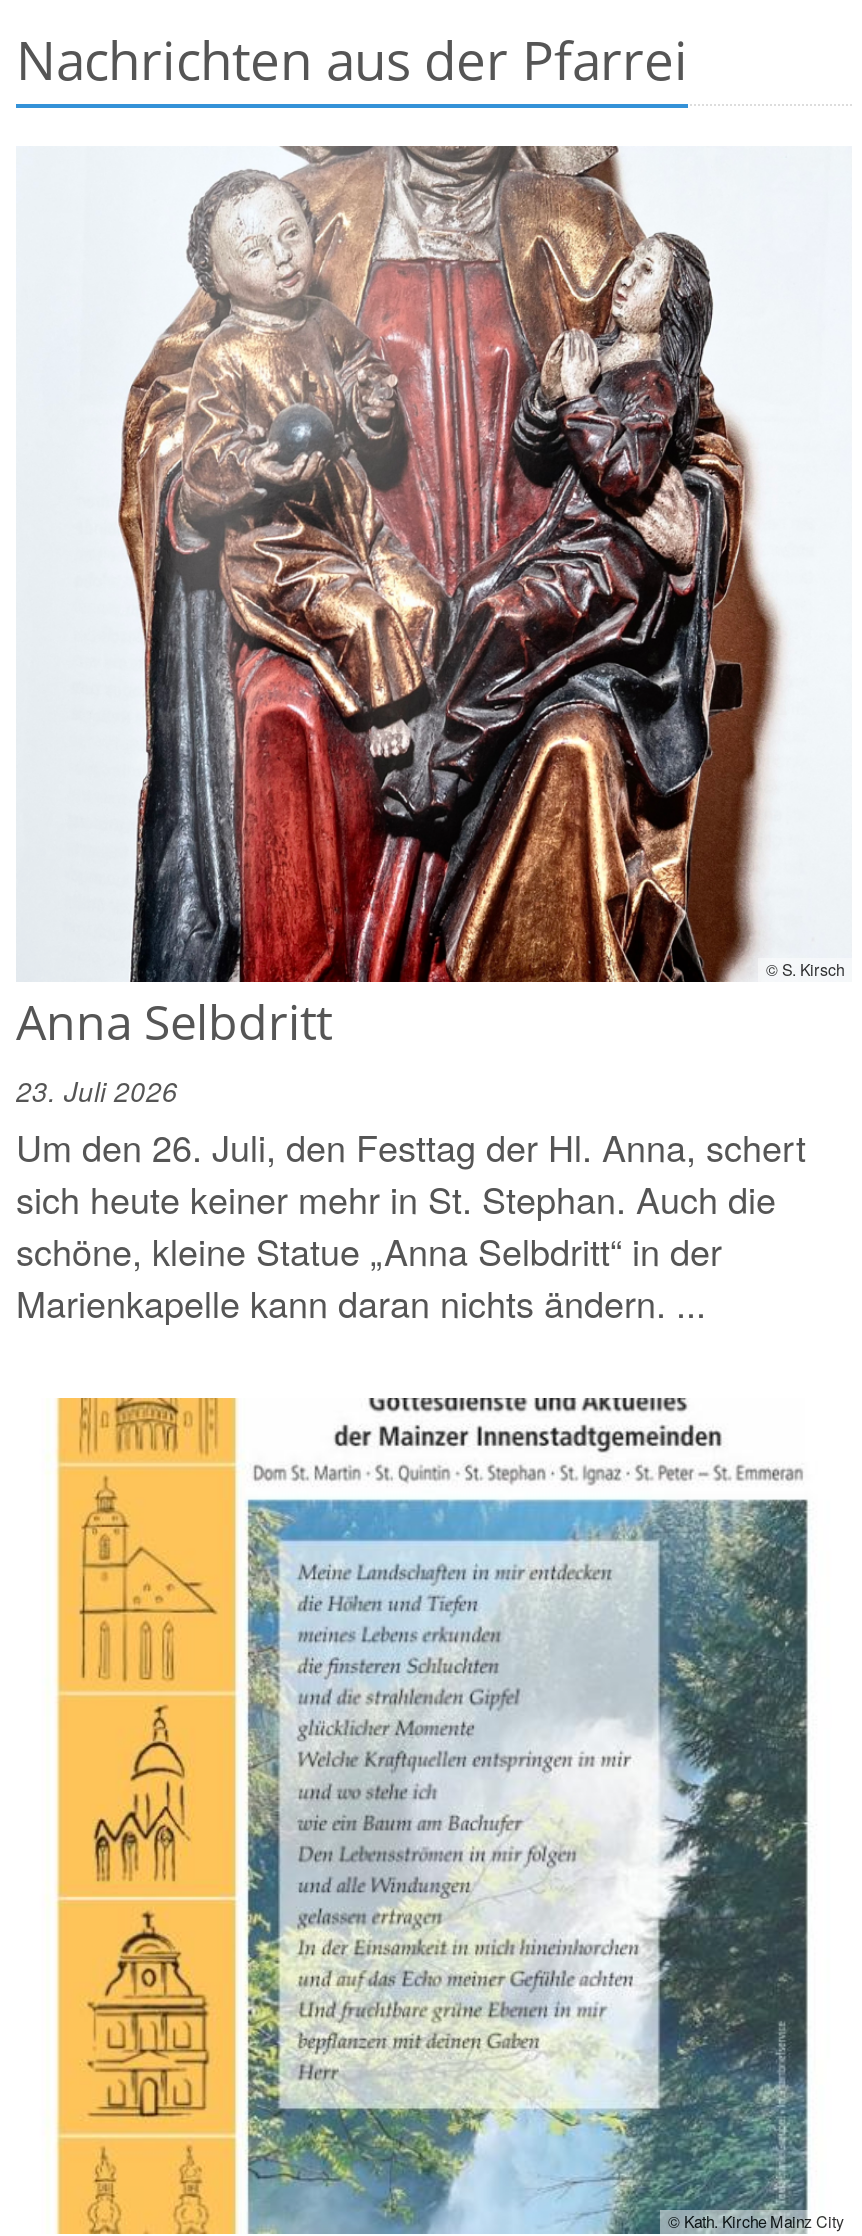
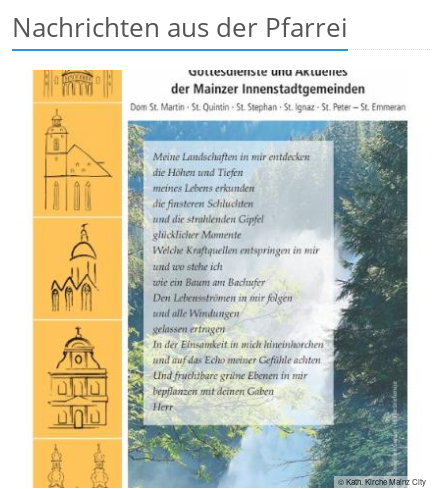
- [image]
- © S. Kirsch
- Anna Selbdritt
- 23. Juli 2026
- Um den 26. Juli, den Festtag der Hl. Anna, schert
- sich heute keiner mehr in St. Stephan. Auch die
- schöne, kleine Statue „Anna Selbdritt“ in der
- Marienkapelle kann daran nichts ändern. ...
